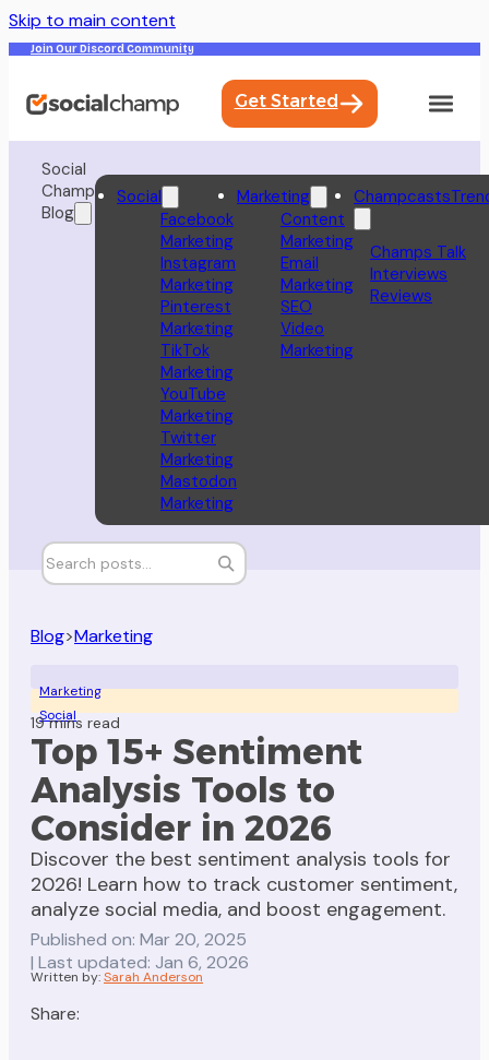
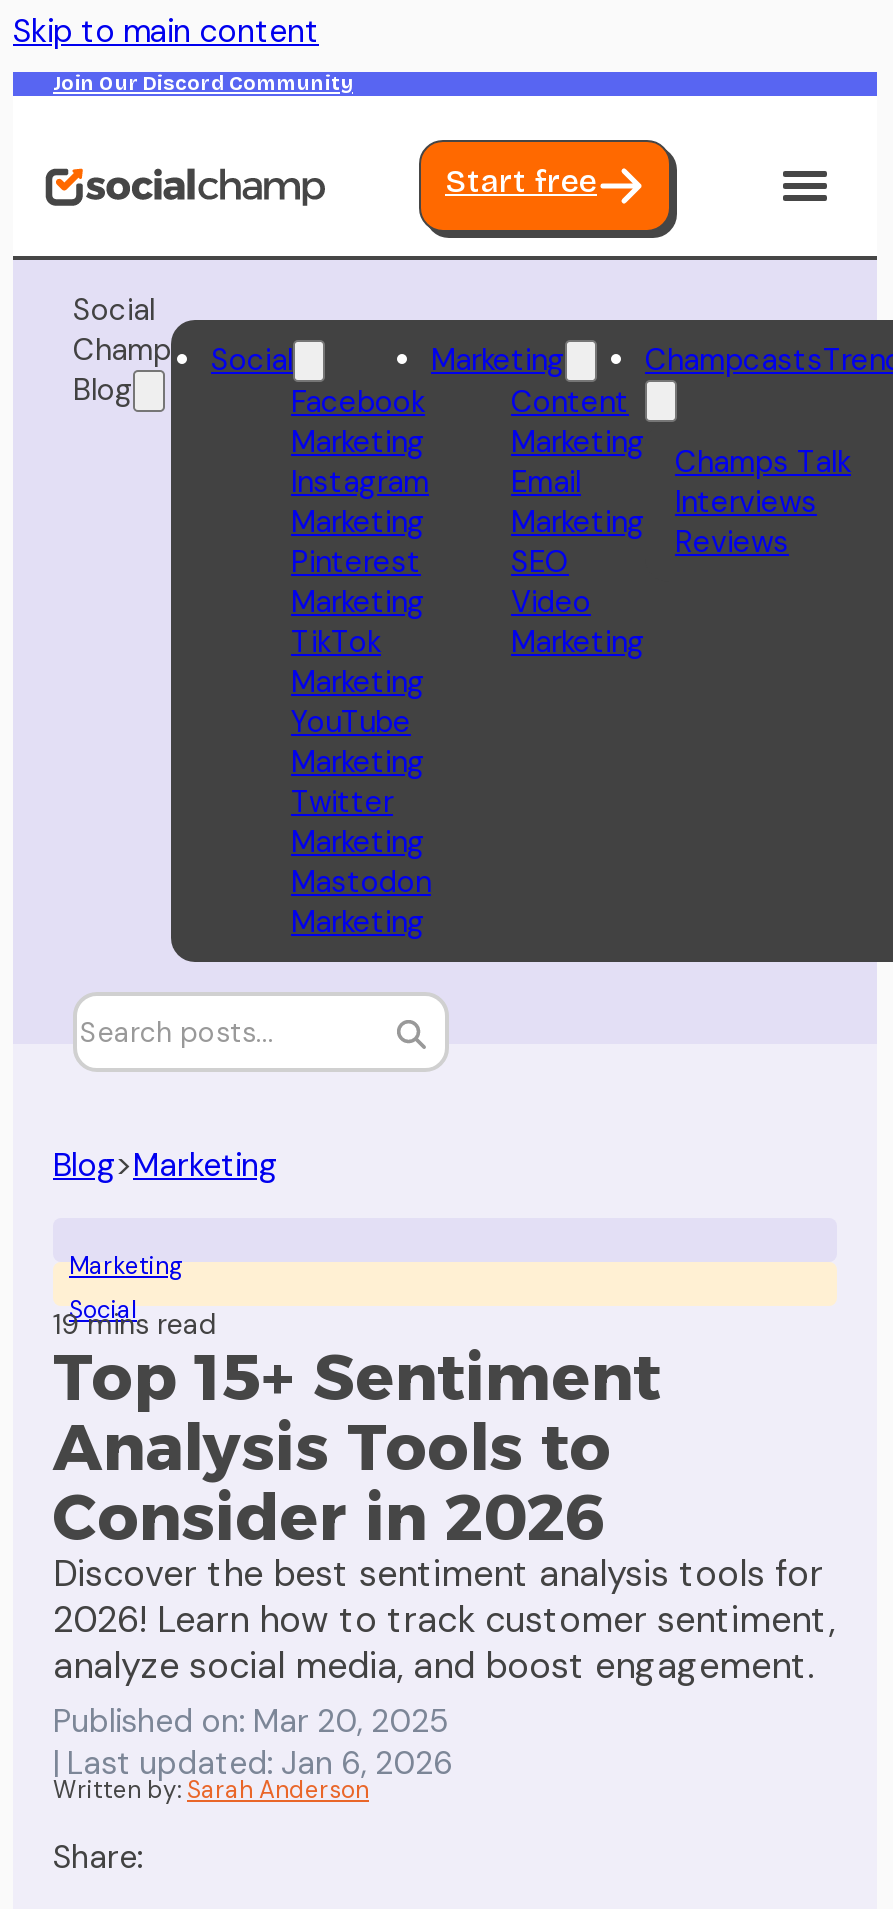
- Get Started
+ Start free
